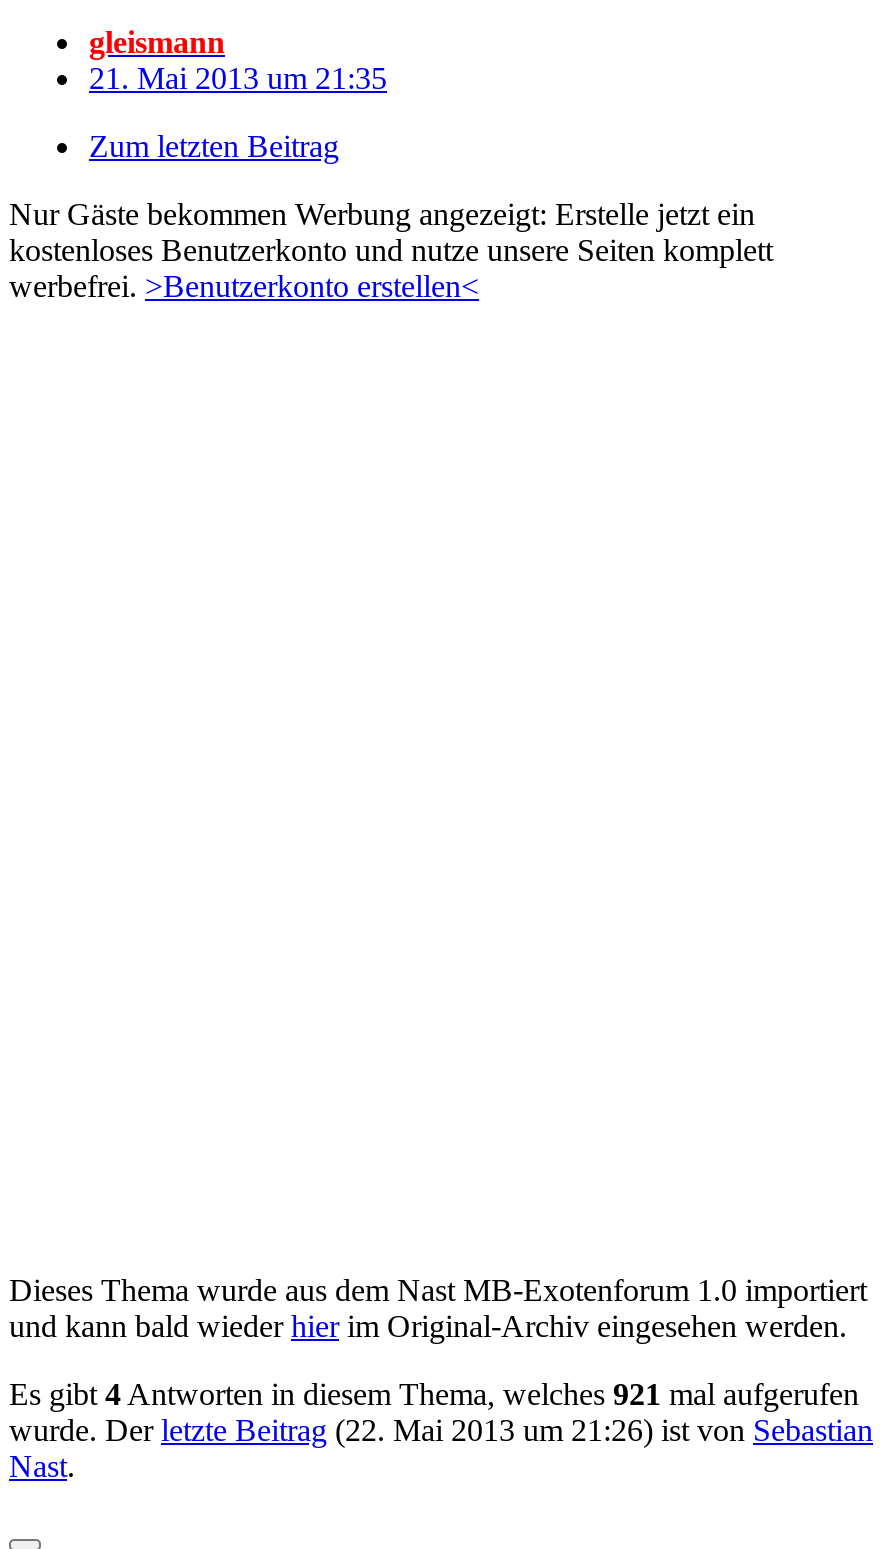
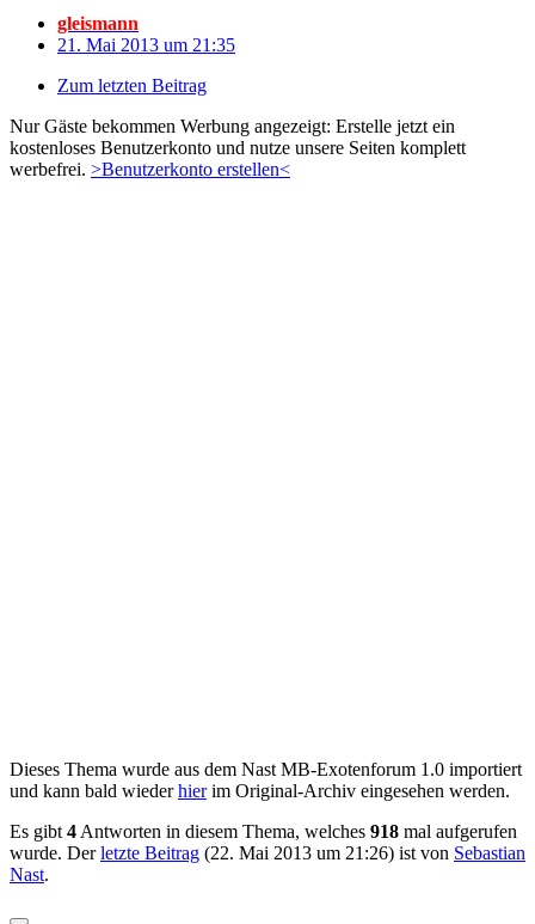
- Es gibt 4 Antworten in diesem Thema, welches 921 mal aufgerufen
+ Es gibt 4 Antworten in diesem Thema, welches 918 mal aufgerufen
